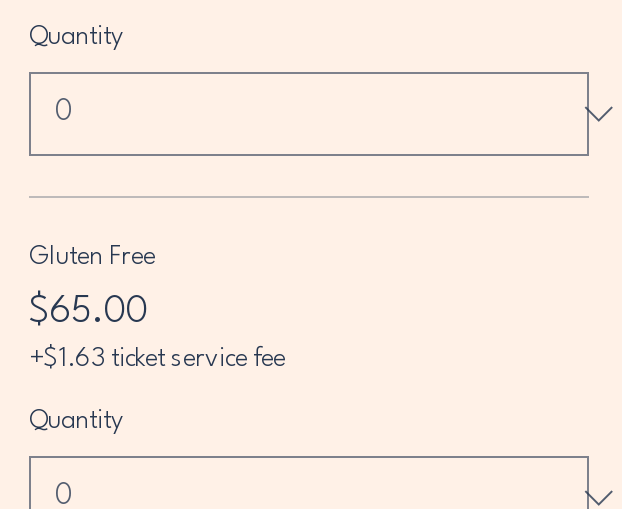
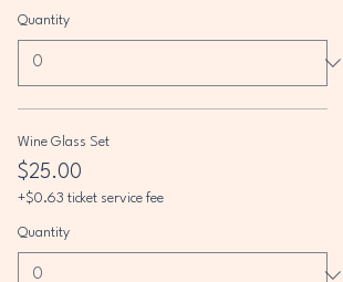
- Gluten Free
+ Wine Glass Set

- $65.00
- +$1.63 ticket service fee
+ $25.00
+ +$0.63 ticket service fee
